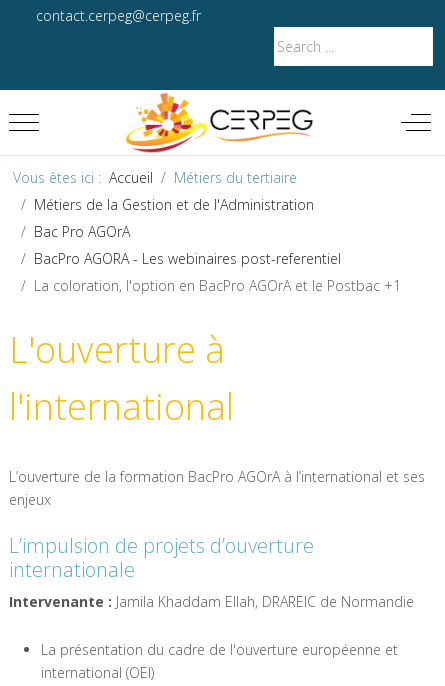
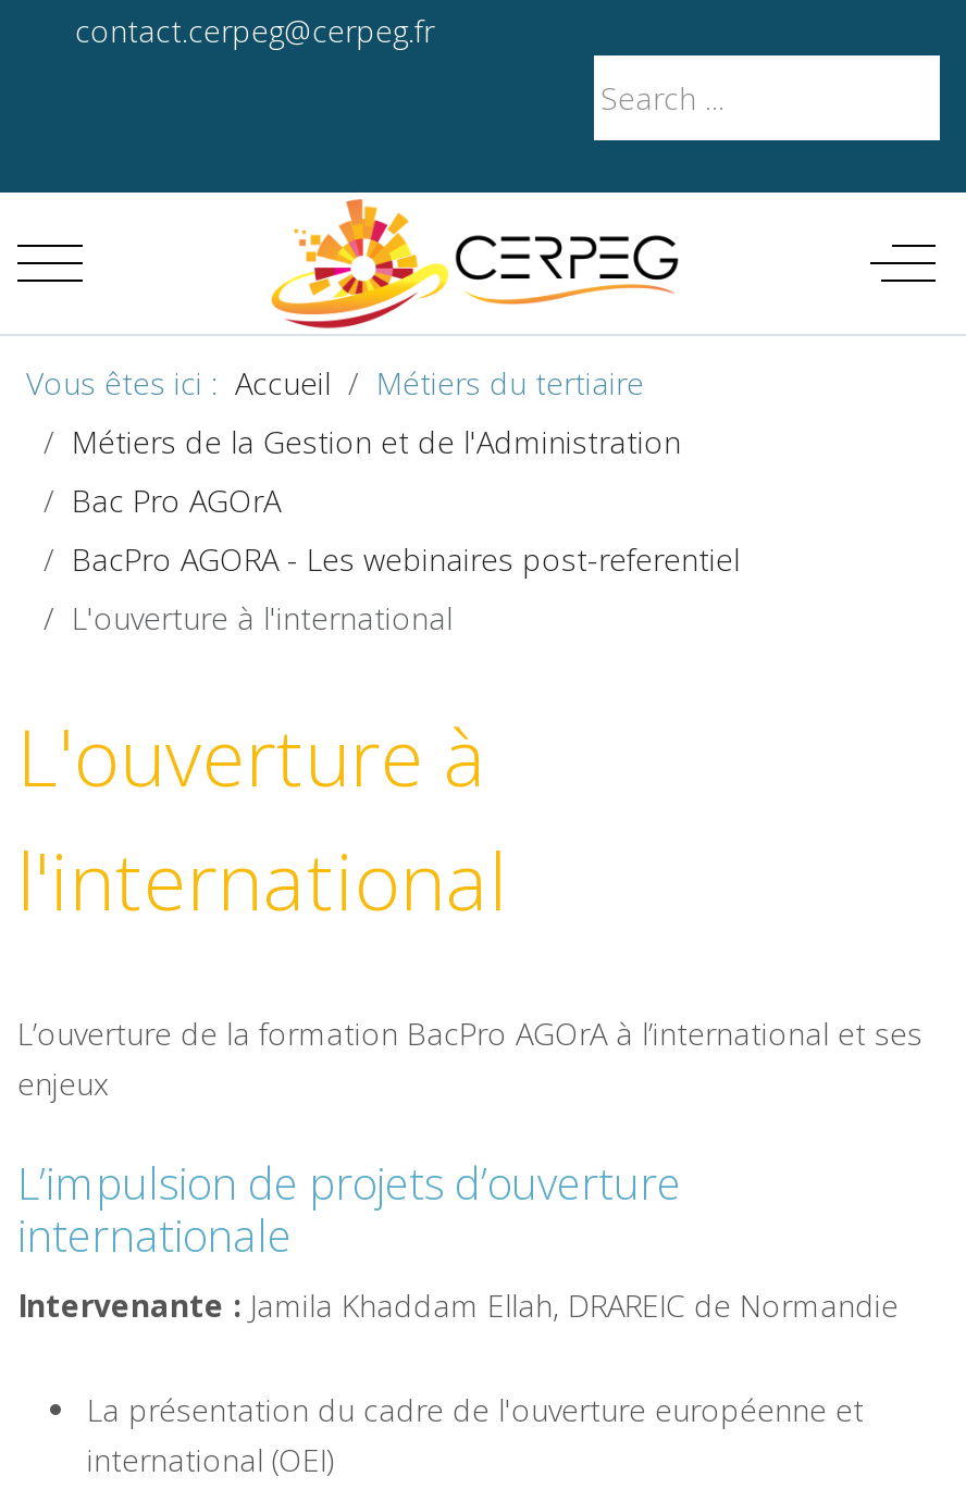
- La coloration, l'option en BacPro AGOrA et le Postbac +1
+ L'ouverture à l'international
